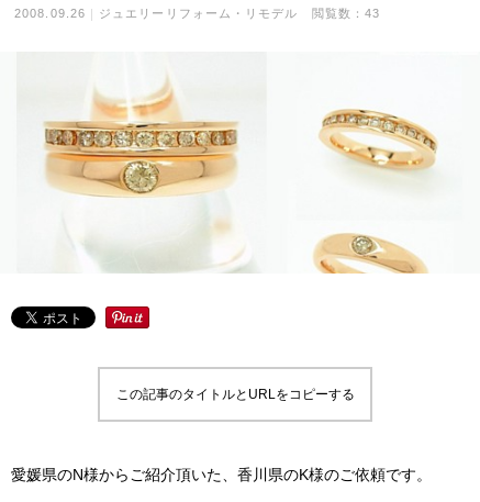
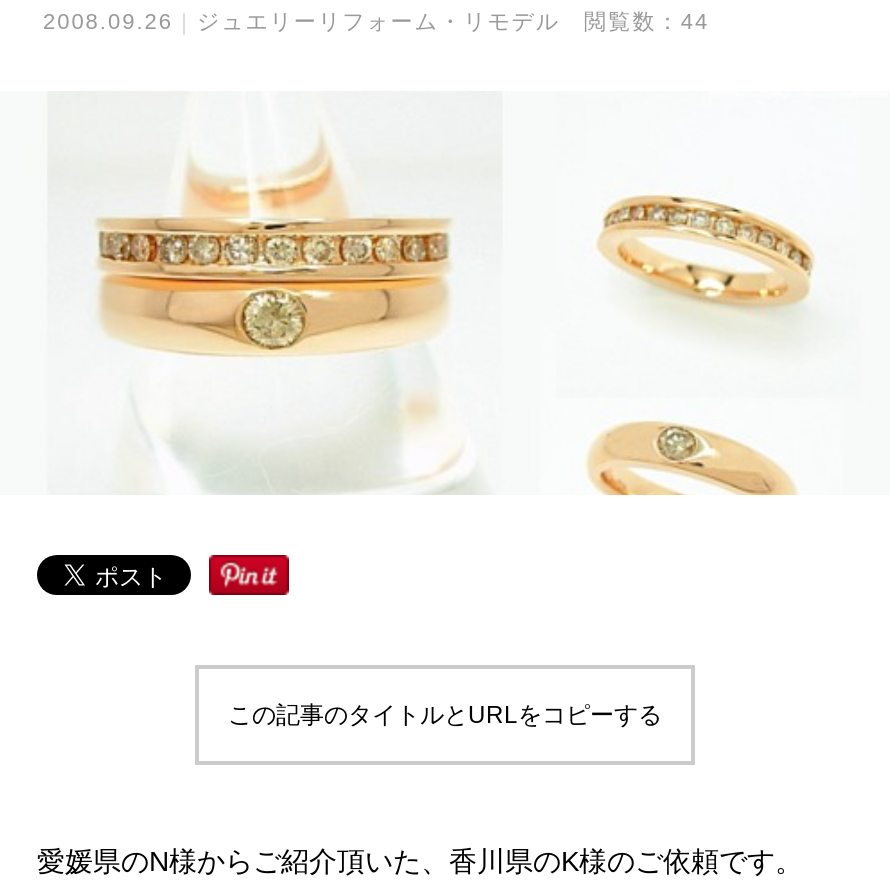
- 2008.09.26 ジュエリーリフォーム・リモデル 閲覧数：43
+ 2008.09.26 ジュエリーリフォーム・リモデル 閲覧数：44
